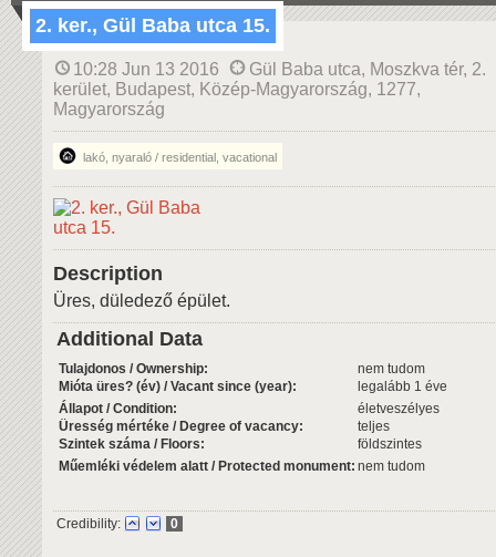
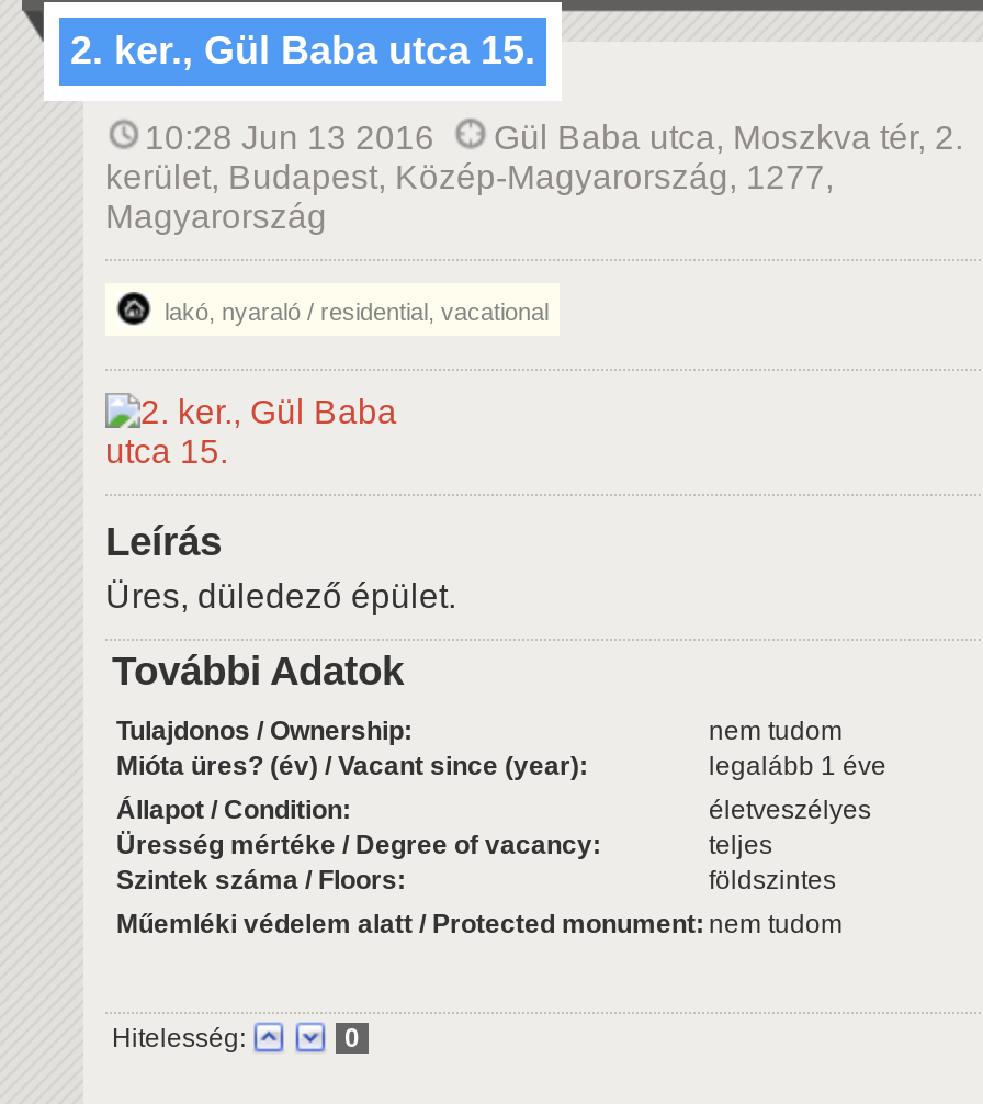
- Description
+ Leírás

- Additional Data
+ További Adatok

- Credibility:
+ Hitelesség:
